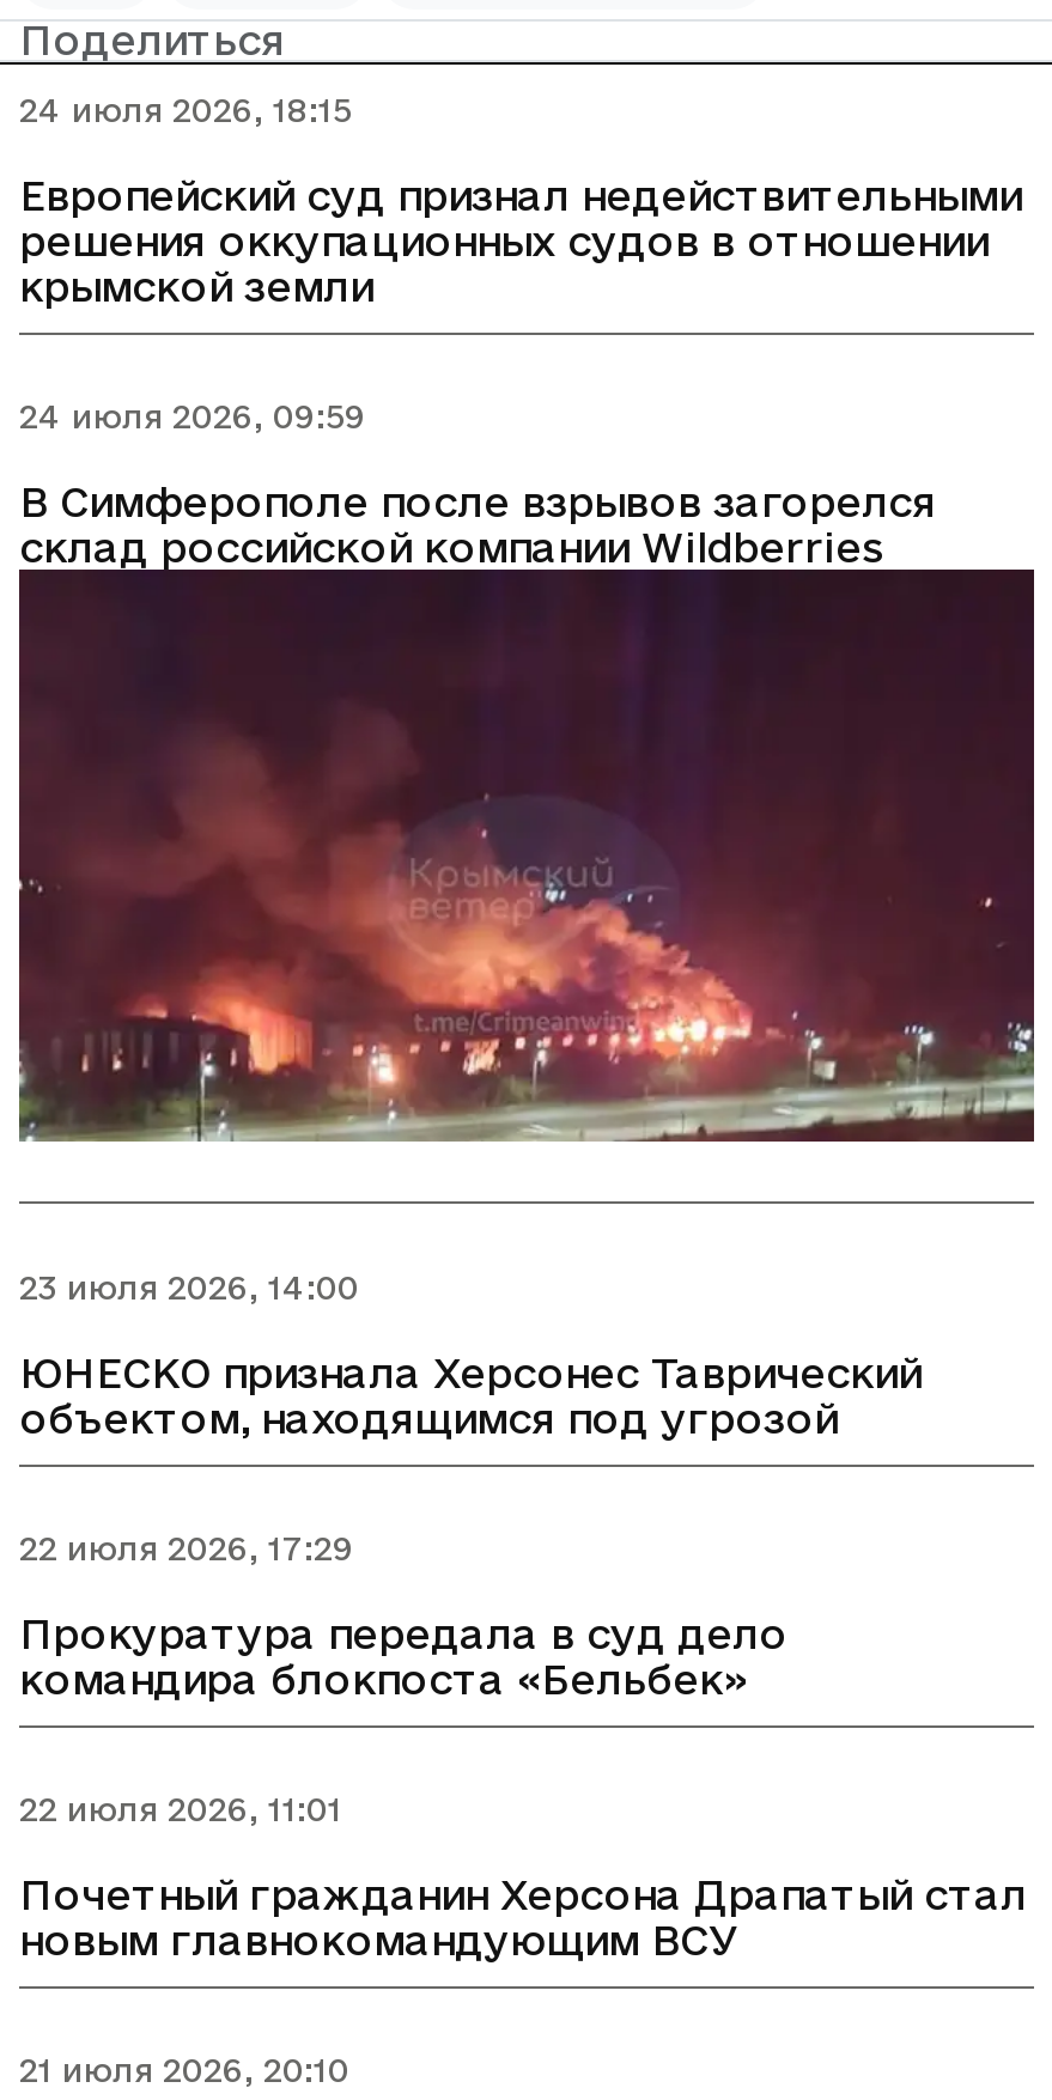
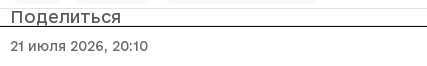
- [image]
- 24 июля 2026, 18:15
- Европейский суд признал недействительными
- решения оккупационных судов в отношении
- крымской земли
- 24 июля 2026, 09:59
- В Симферополе после взрывов загорелся
- склад российской компании Wildberries

- 23 июля 2026, 14:00
- ЮНЕСКО признала Херсонес Таврический
- объектом, находящимся под угрозой
- 22 июля 2026, 17:29
- Прокуратура передала в суд дело
- командира блокпоста «Бельбек»
- 22 июля 2026, 11:01
- Почетный гражданин Херсона Драпатый стал
- новым главнокомандующим ВСУ
